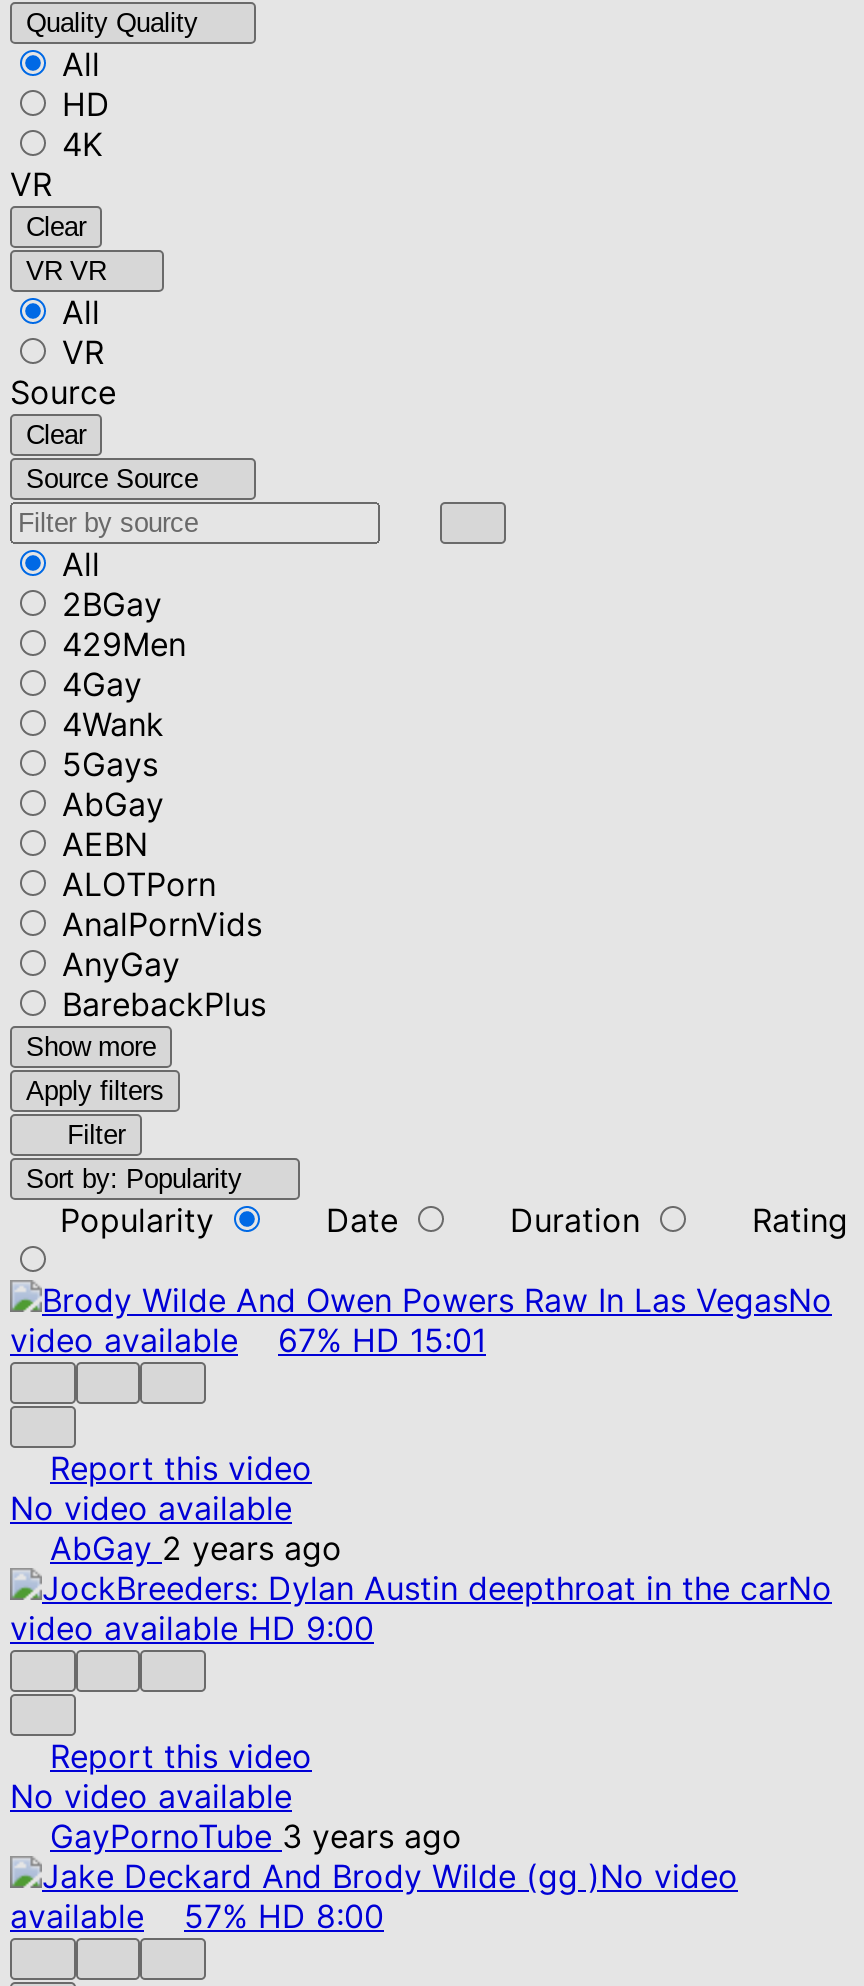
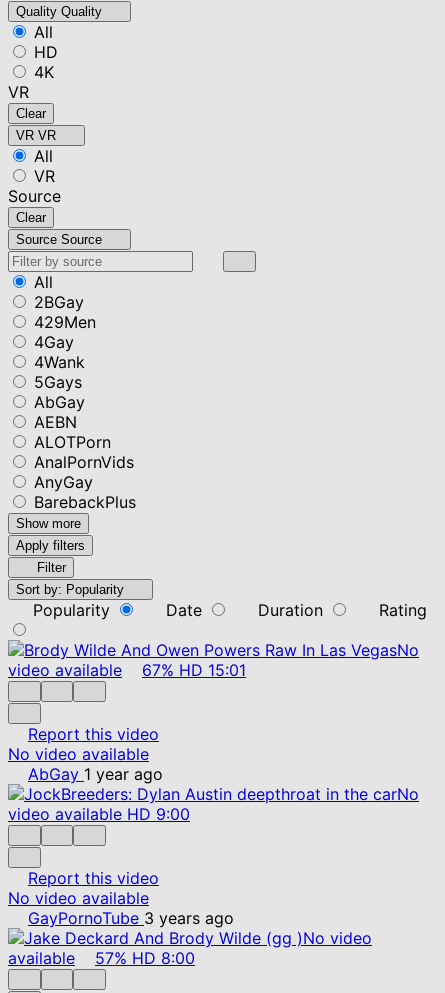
- AbGay 2 years ago
+ AbGay 1 year ago
